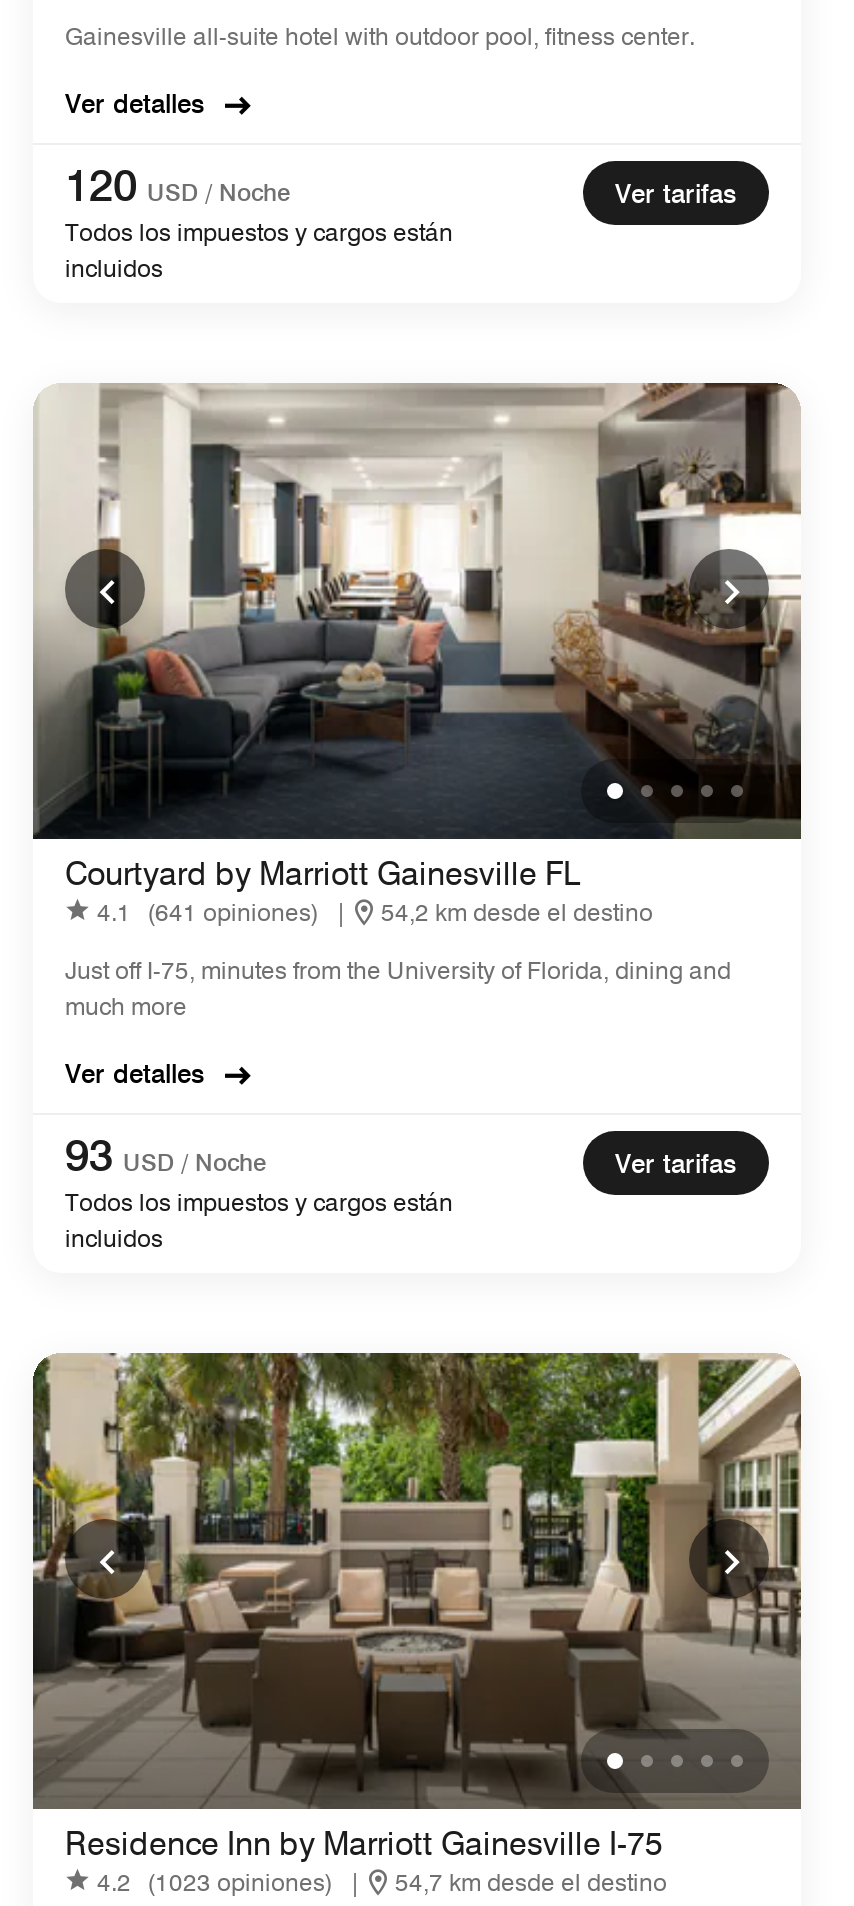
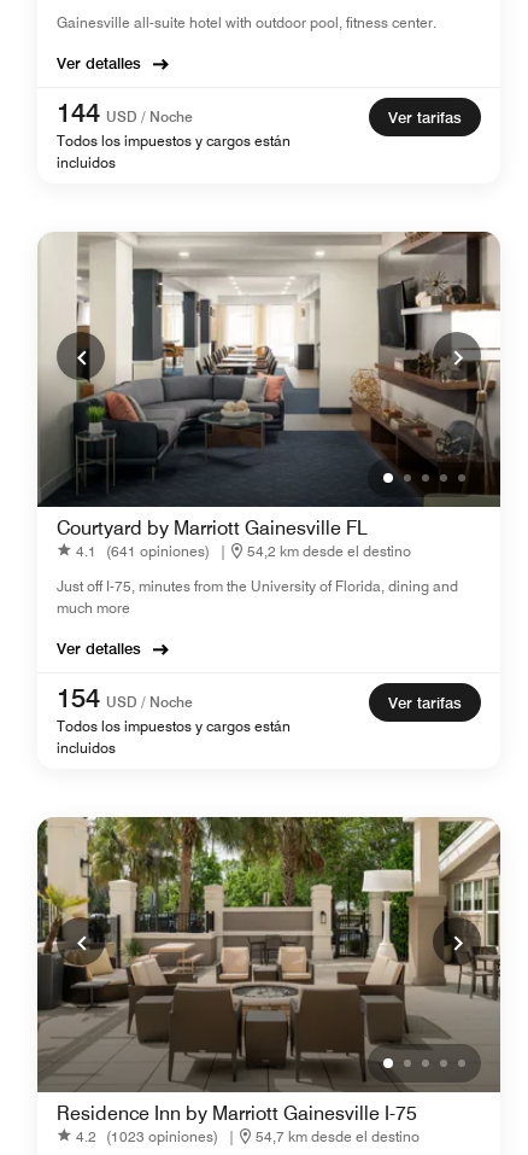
- 120 USD / Noche
+ 144 USD / Noche

- 93 USD / Noche
+ 154 USD / Noche
